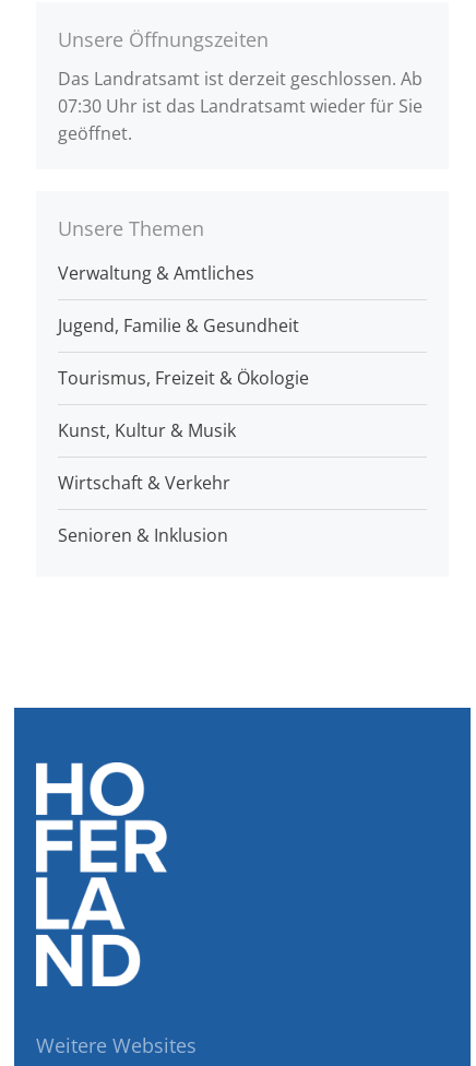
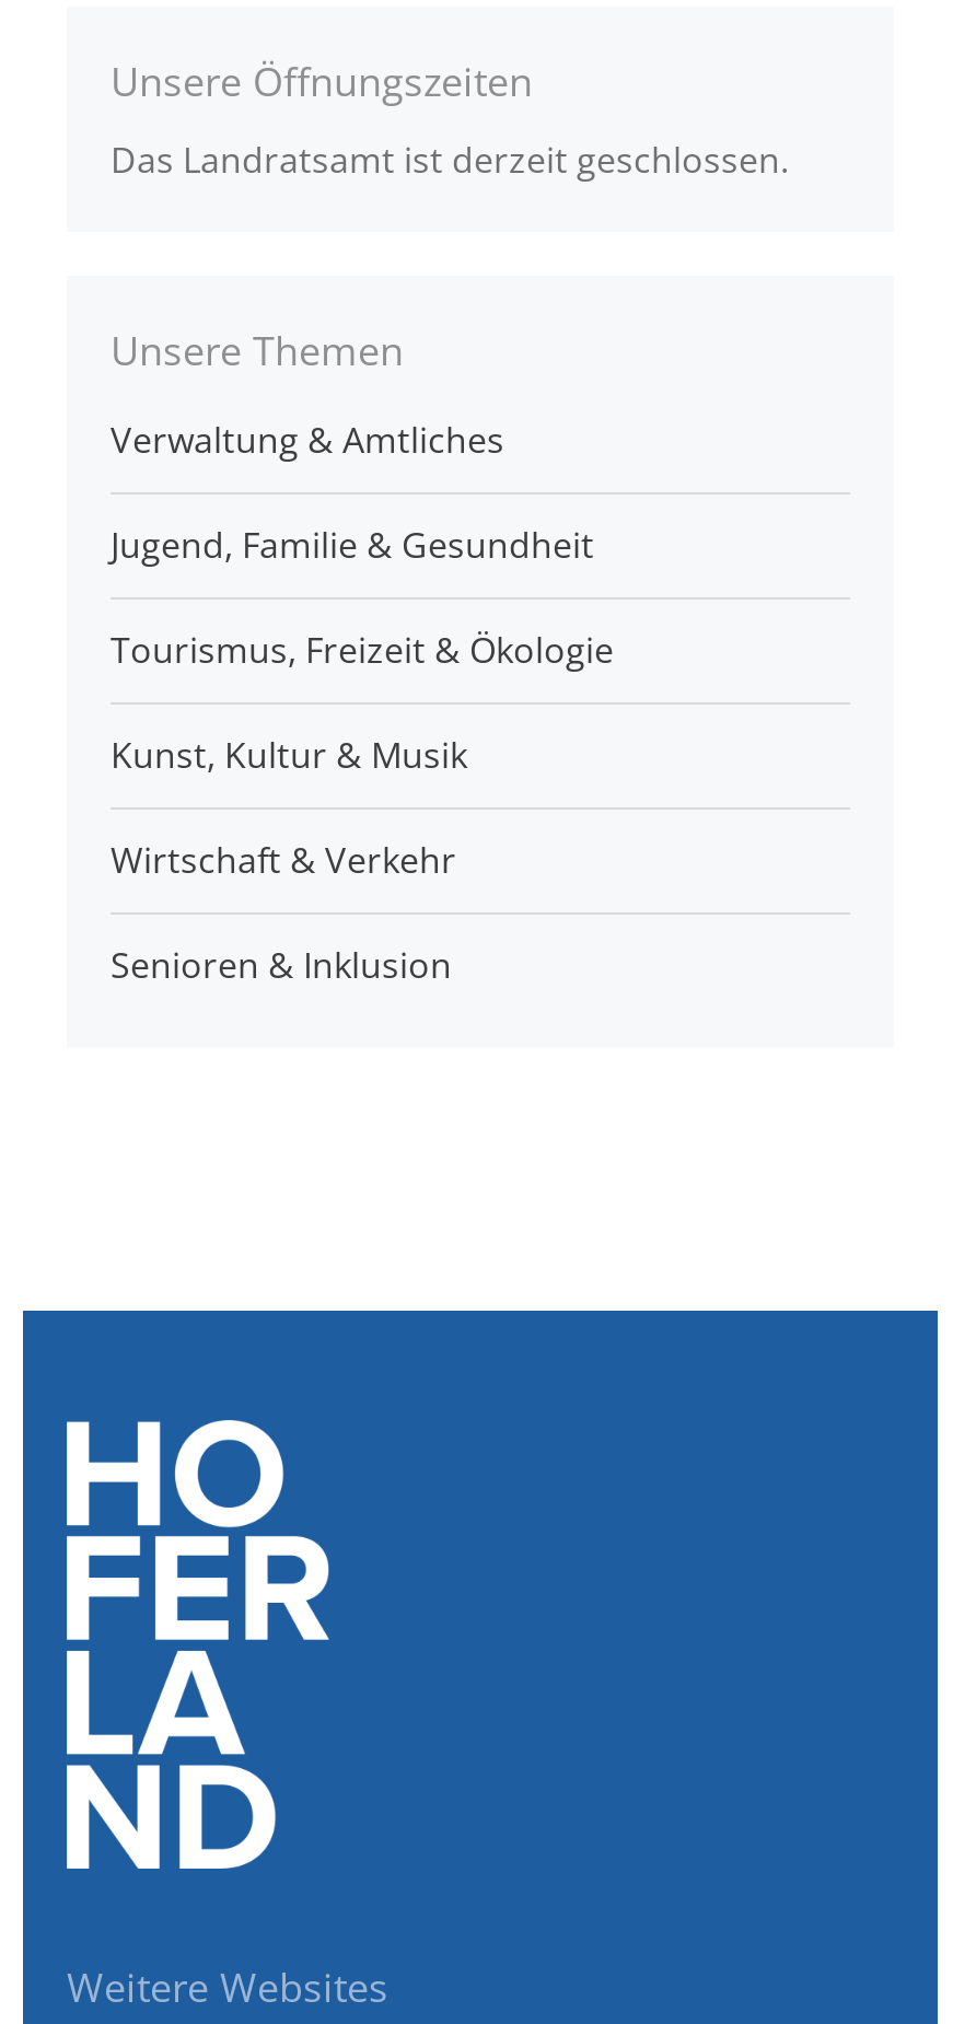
- Das Landratsamt ist derzeit geschlossen. Ab
- 07:30 Uhr ist das Landratsamt wieder für Sie
- geöffnet.
+ Das Landratsamt ist derzeit geschlossen.
